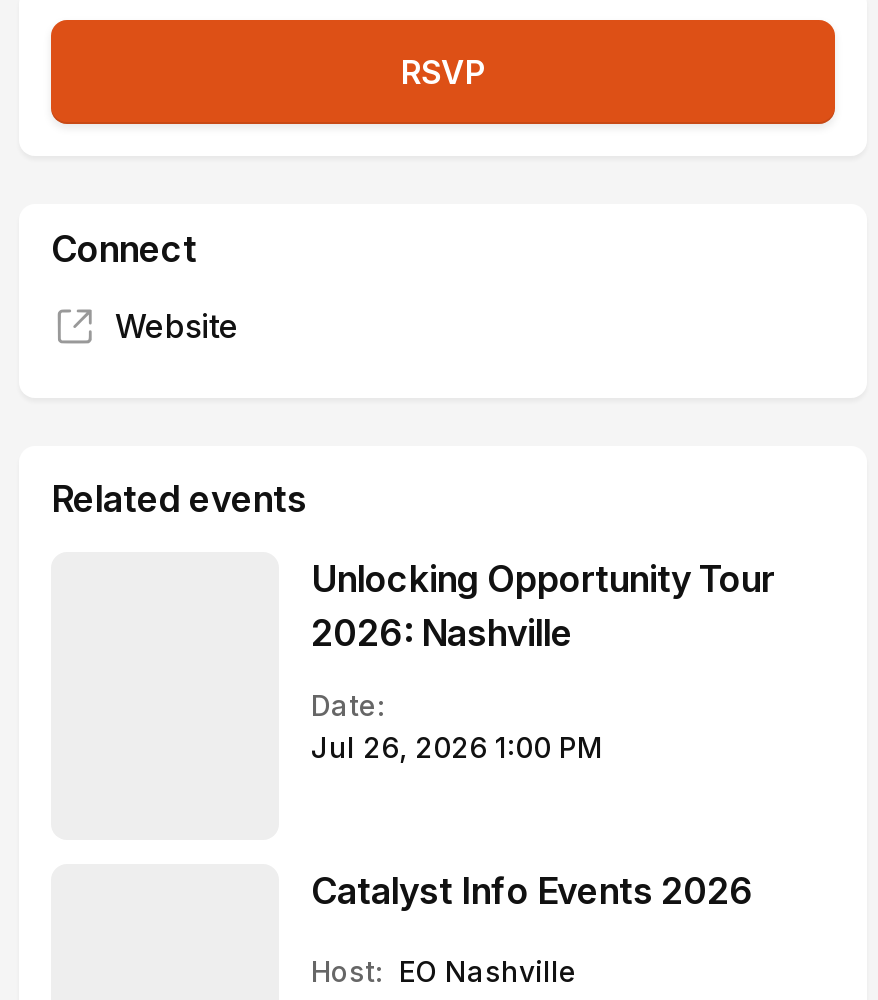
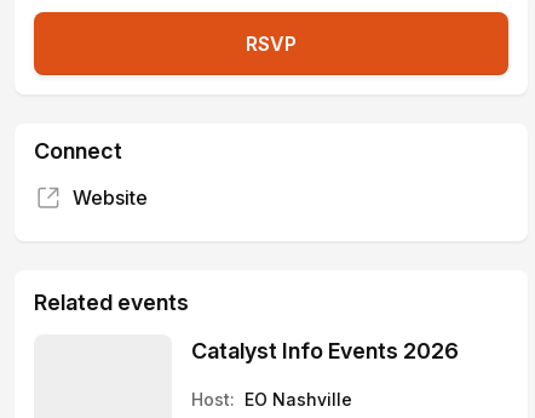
- Unlocking Opportunity Tour
- 2026: Nashville
- Date:
- Jul 26, 2026 1:00 PM
